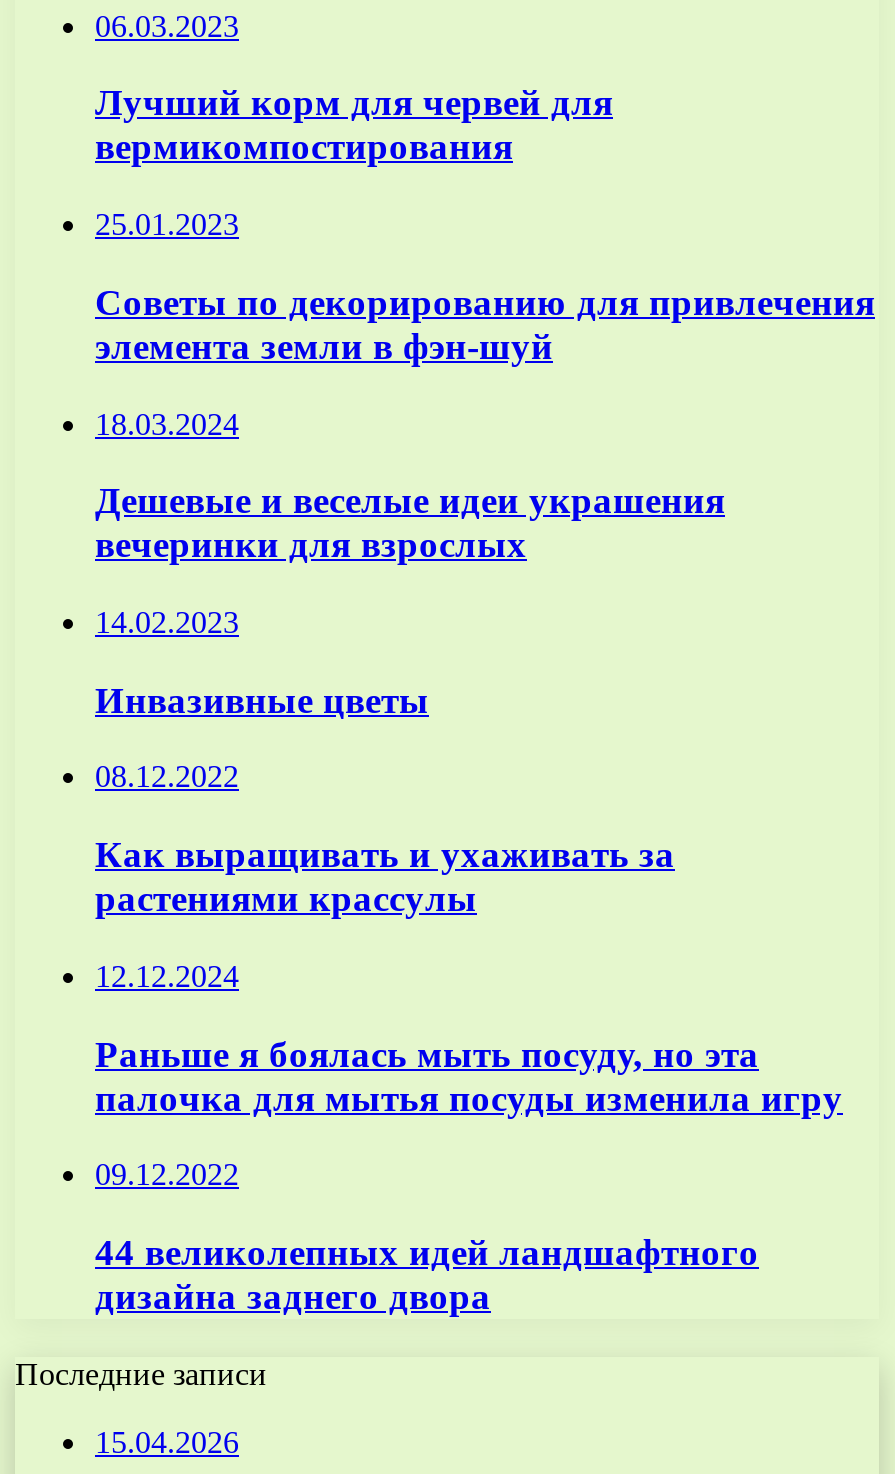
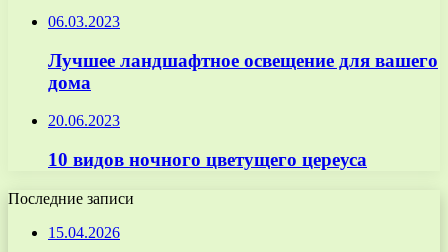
- Лучший корм для червей для
- вермикомпостирования
- 25.01.2023
- Советы по декорированию для привлечения
- элемента земли в фэн-шуй
- 18.03.2024
- Дешевые и веселые идеи украшения
- вечеринки для взрослых
- 14.02.2023
- Инвазивные цветы
- 08.12.2022
- Как выращивать и ухаживать за
- растениями крассулы
- 12.12.2024
- Раньше я боялась мыть посуду, но эта
- палочка для мытья посуды изменила игру
- 09.12.2022
- 44 великолепных идей ландшафтного
- дизайна заднего двора
+ Лучшее ландшафтное освещение для вашего
+ дома
+ 20.06.2023
+ 10 видов ночного цветущего цереуса
